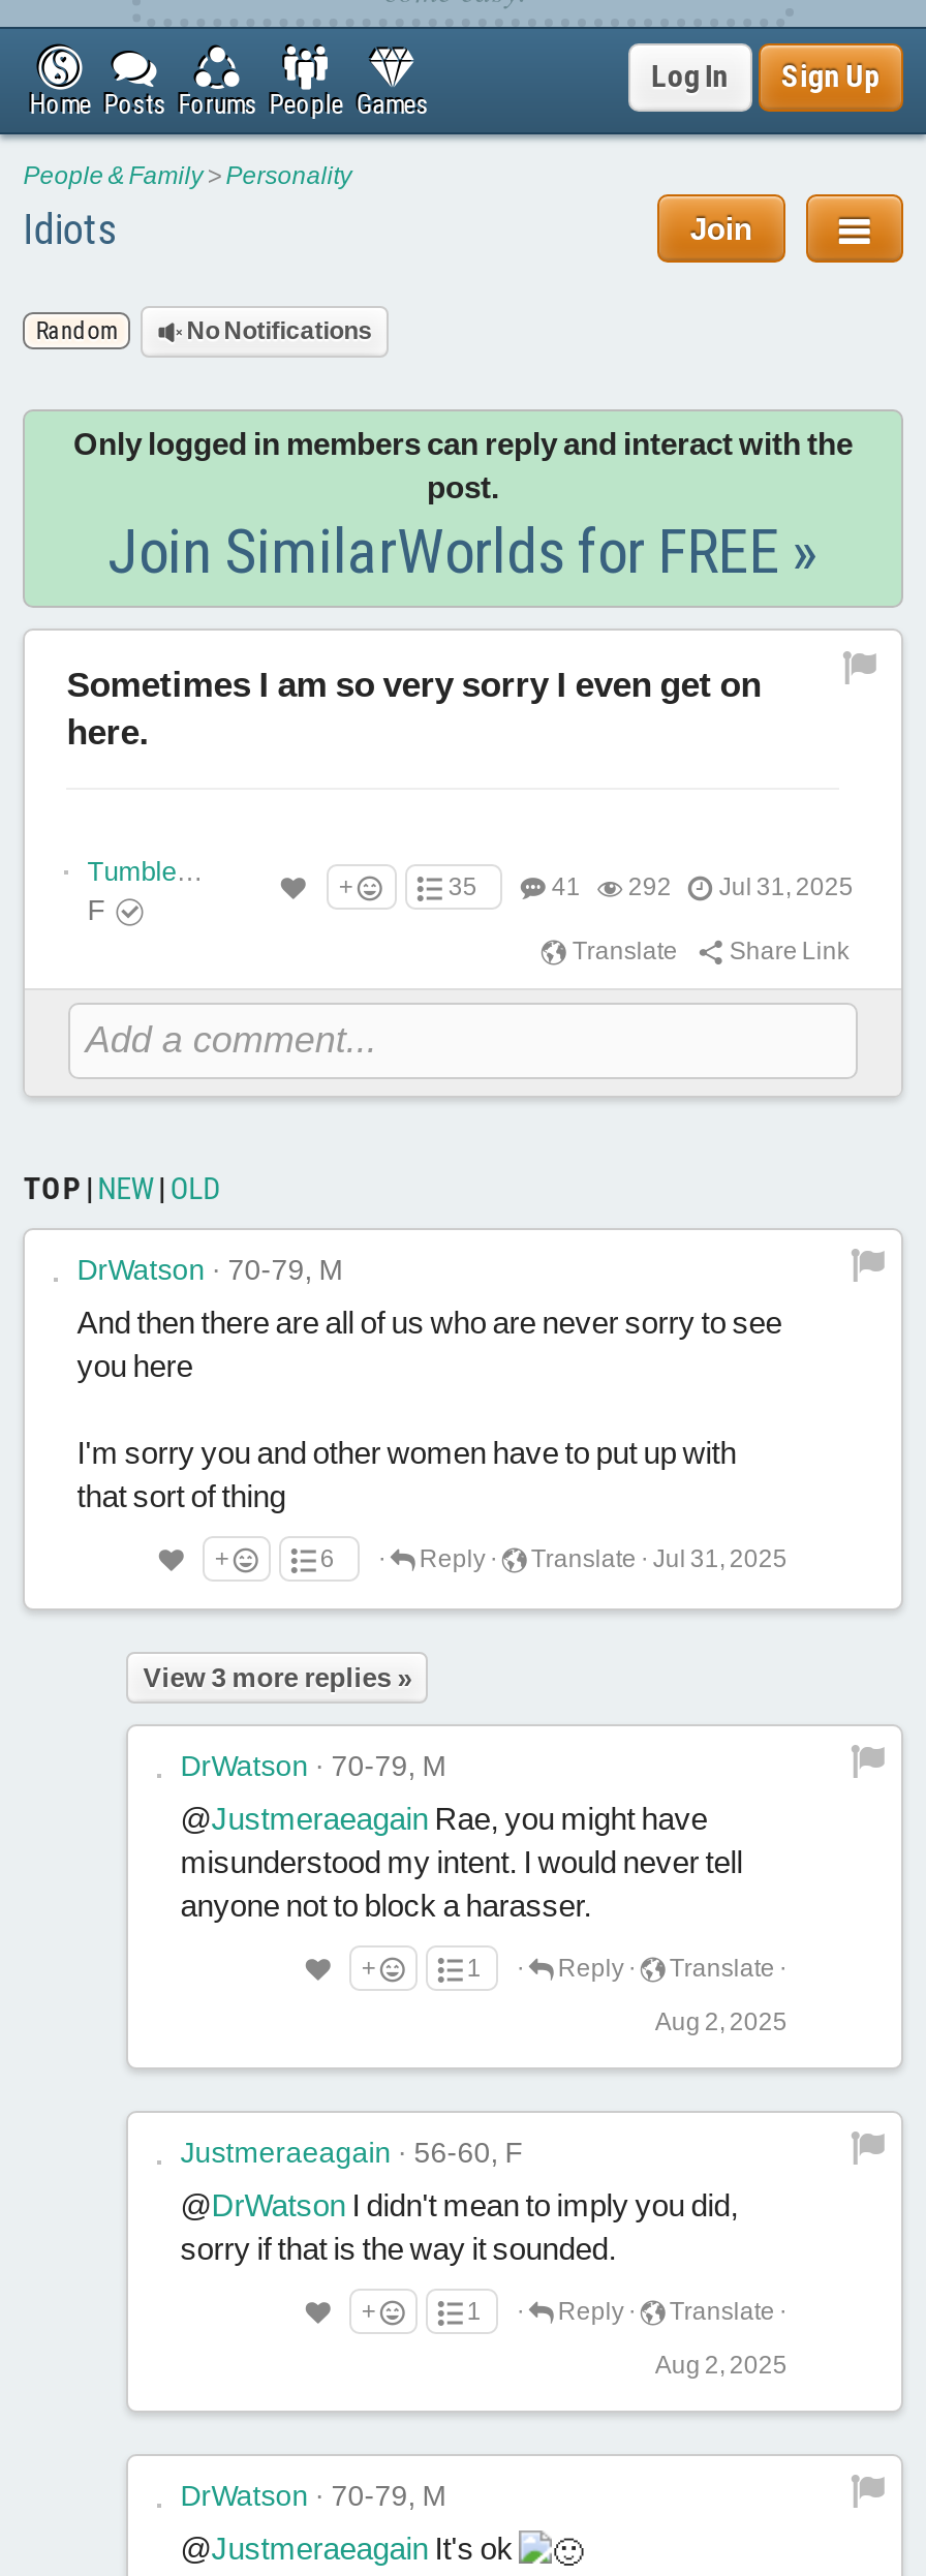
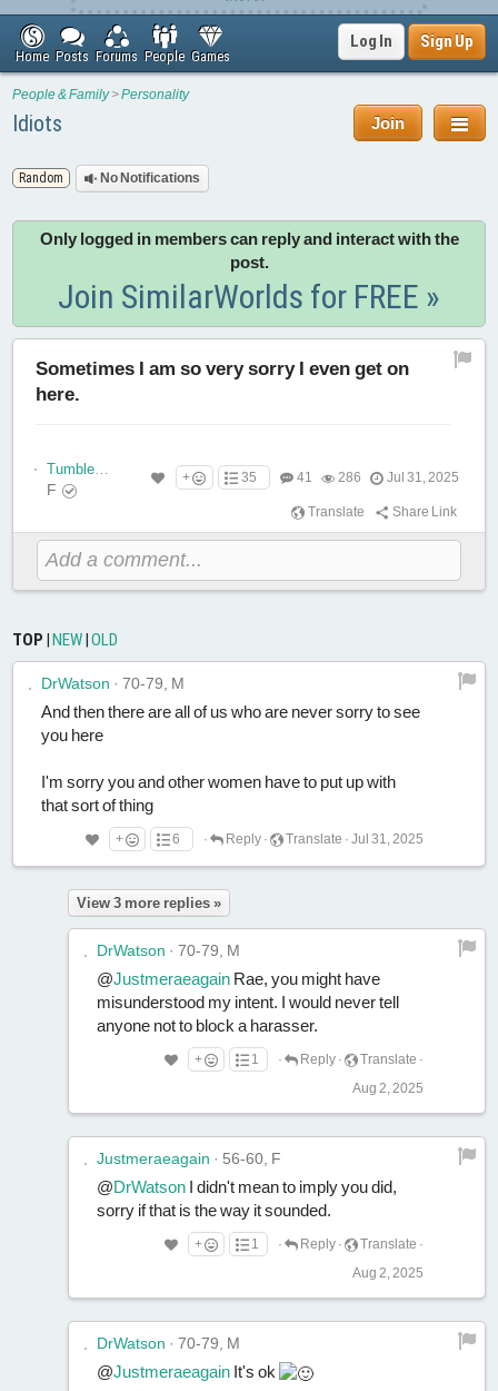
- 41 292 Jul 31, 2025
+ 41 286 Jul 31, 2025
